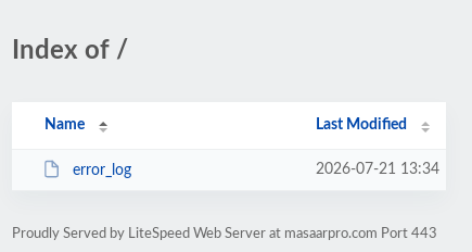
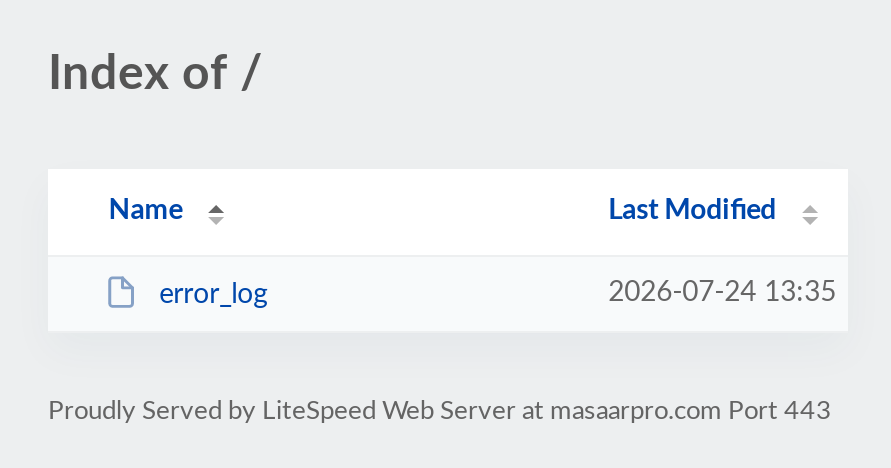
- 2026-07-21 13:34
+ 2026-07-24 13:35
